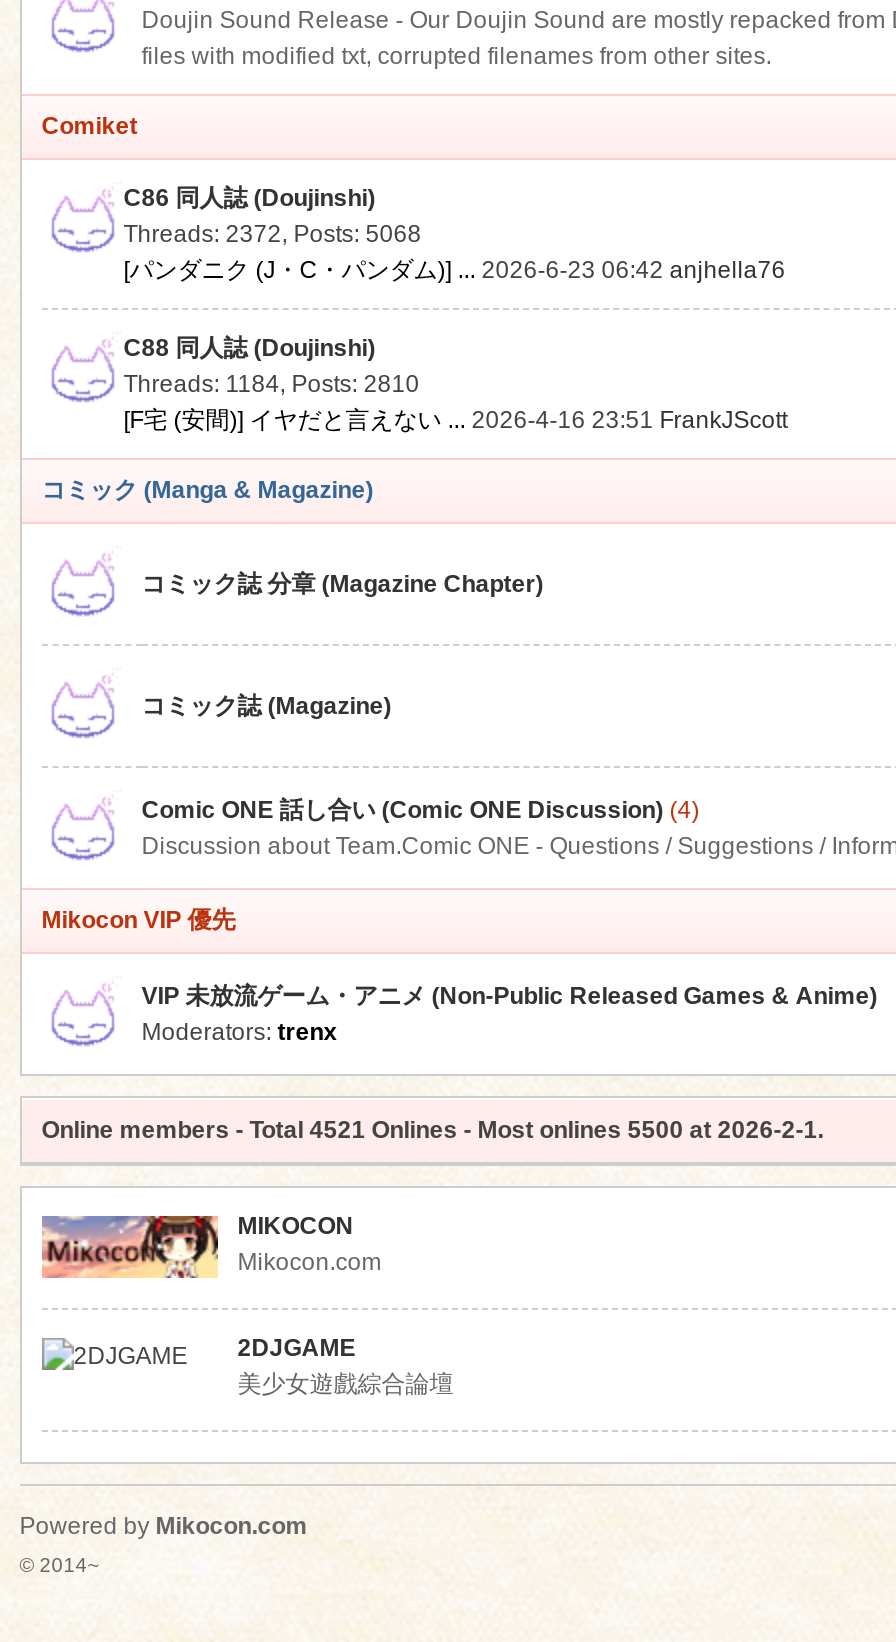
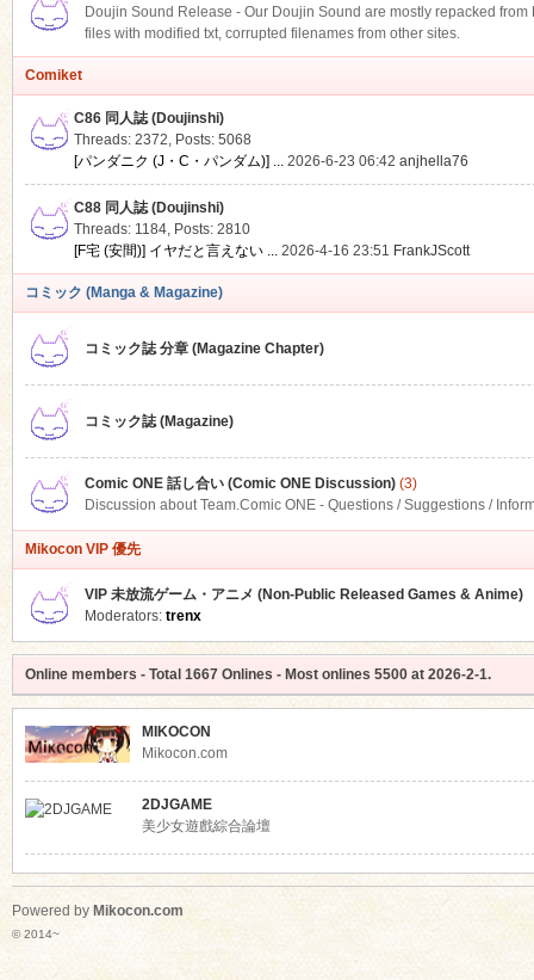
- Comic ONE 話し合い (Comic ONE Discussion) (4)
+ Comic ONE 話し合い (Comic ONE Discussion) (3)

- Online members - Total 4521 Onlines - Most onlines 5500 at 2026-2-1.
+ Online members - Total 1667 Onlines - Most onlines 5500 at 2026-2-1.
